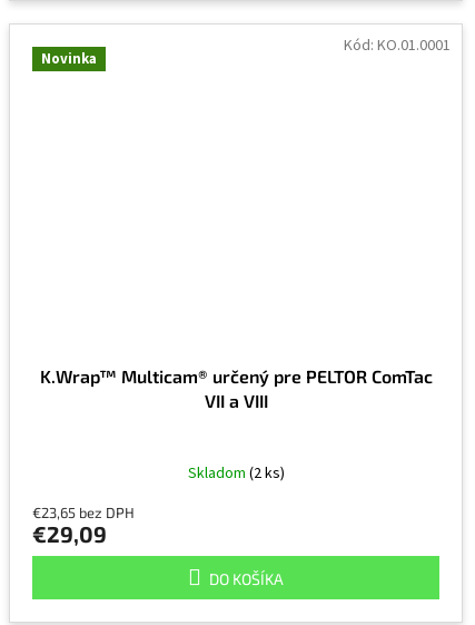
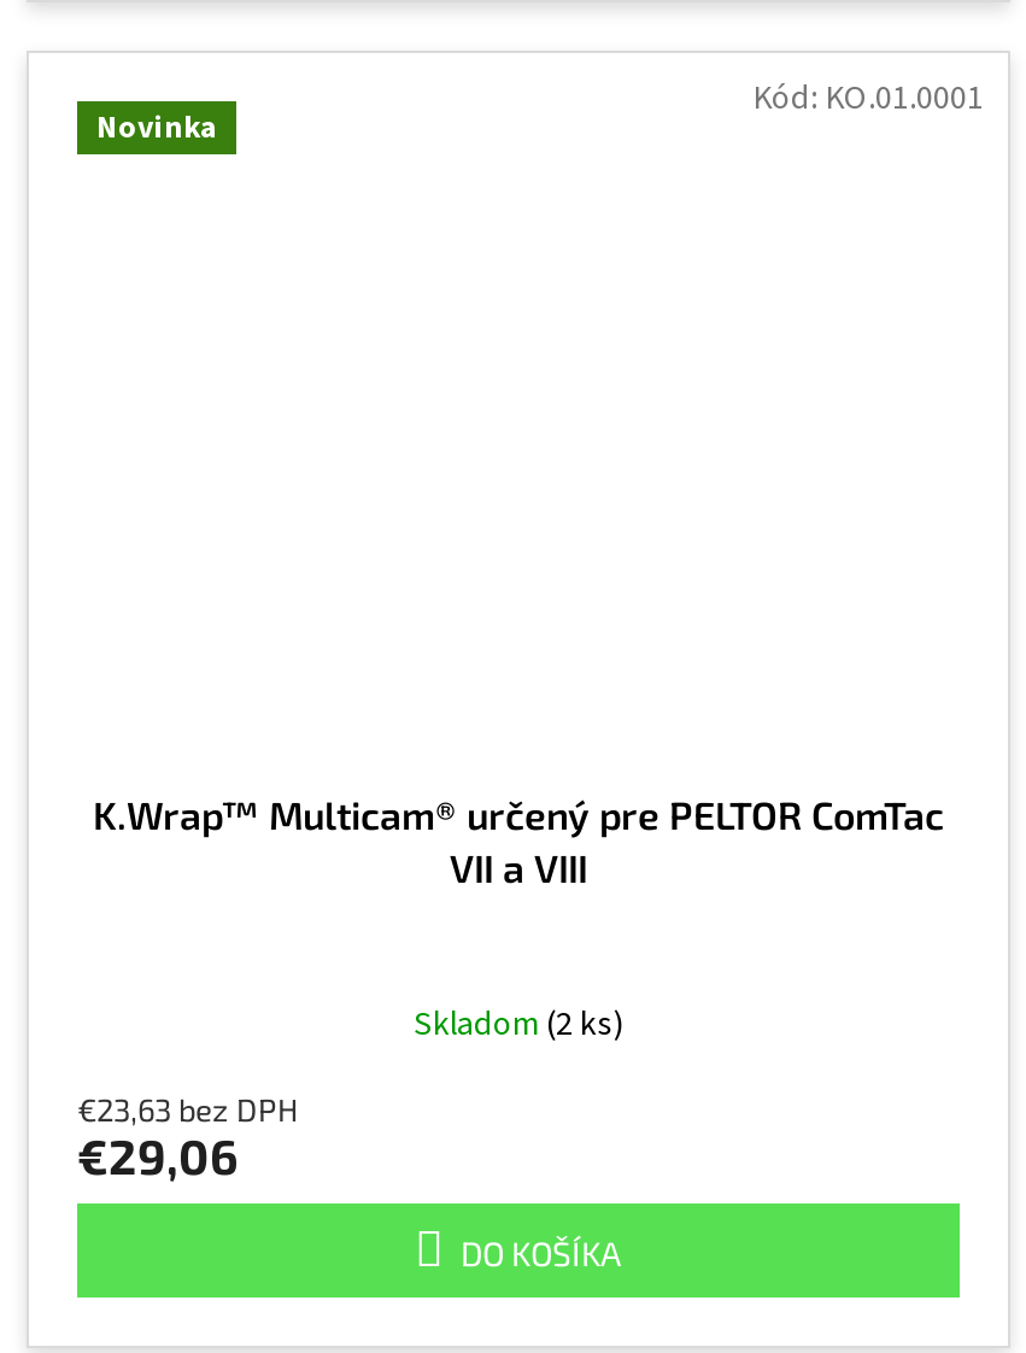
- €23,65 bez DPH
+ €23,63 bez DPH

- €29,09
+ €29,06
